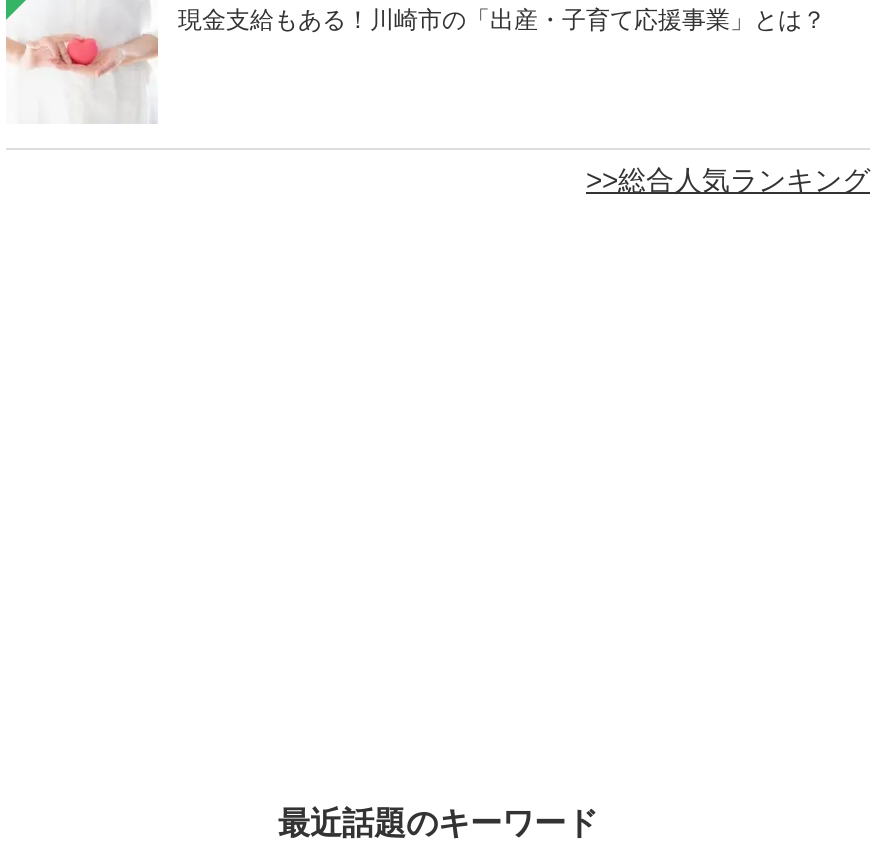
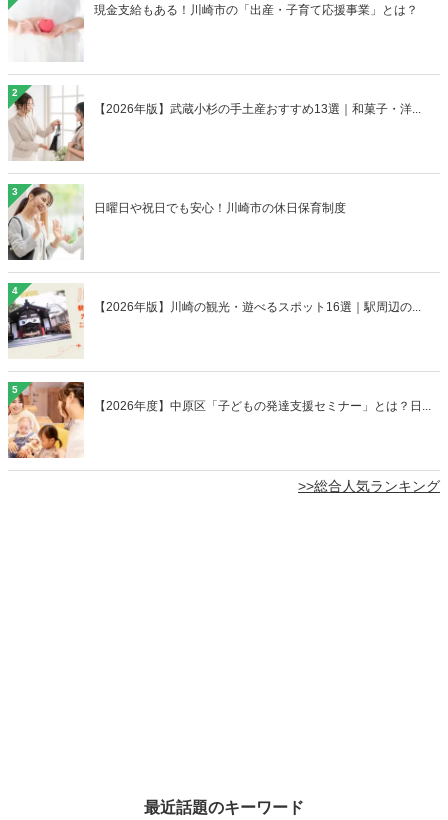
+ [image]
+ 3
+ 日曜日や祝日でも安心！川崎市の休日保育制度

+ [image]
+ 4
+ 【2026年版】川崎の観光・遊べるスポット16選｜駅周辺の...

+ [image]
+ 5
+ 【2026年度】中原区「子どもの発達支援セミナー」とは？日...

+ [image]
+ 2
+ 【2026年版】武蔵小杉の手土産おすすめ13選｜和菓子・洋...
